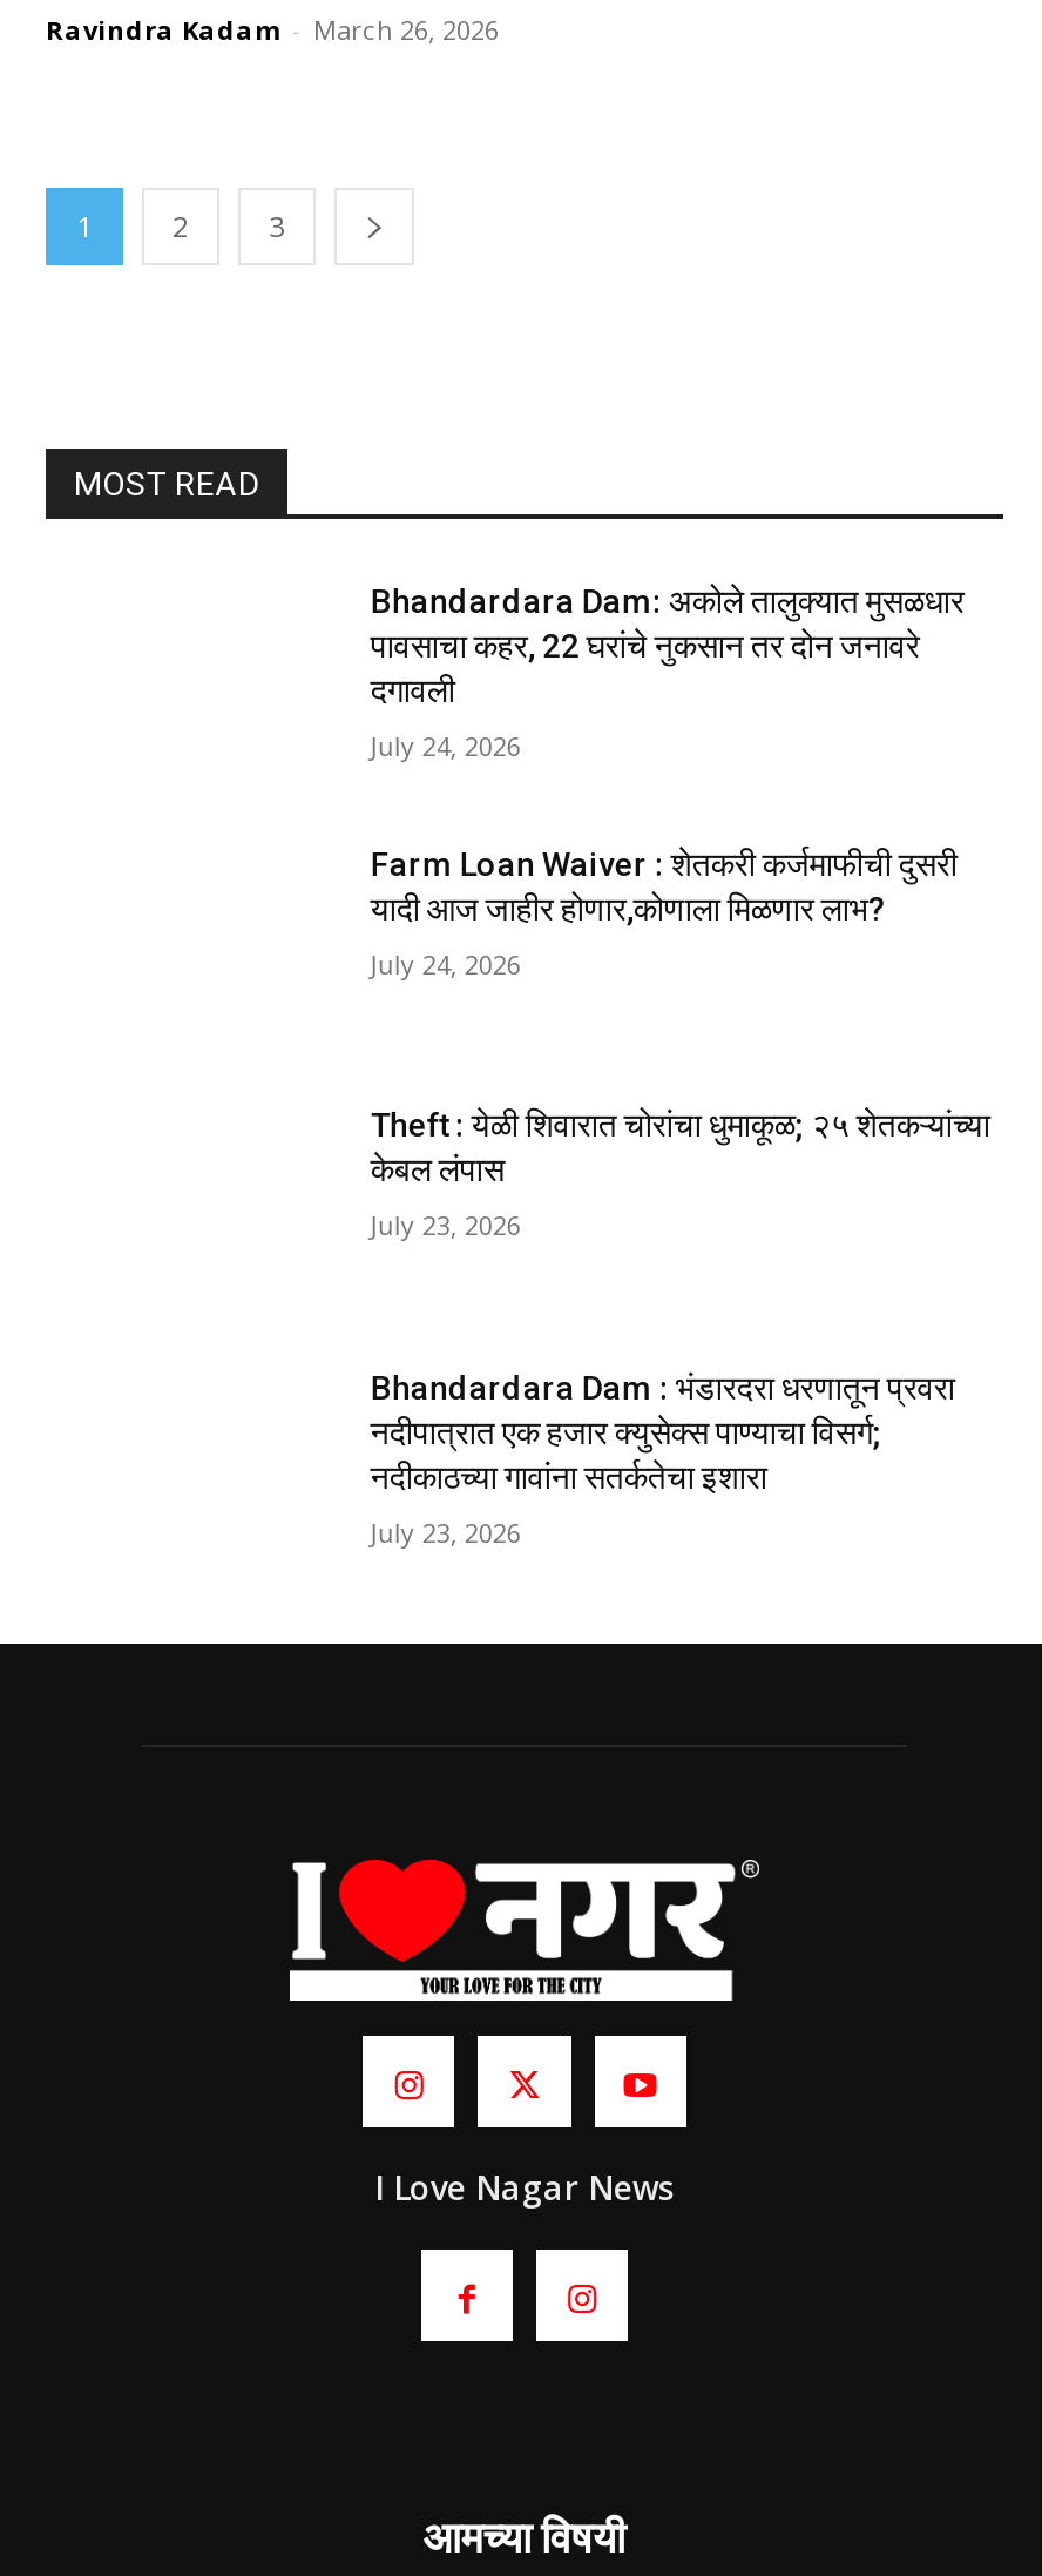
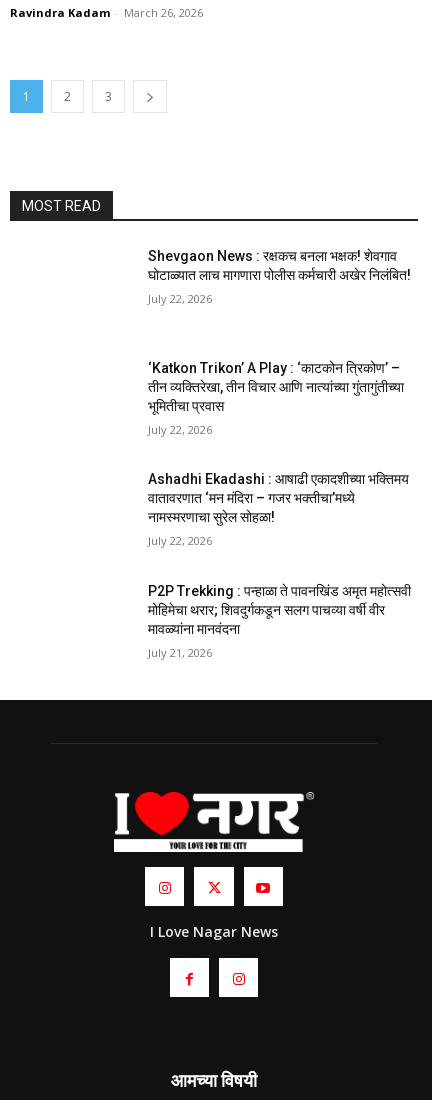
- Bhandardara Dam: अकोले तालुक्यात मुसळधार
- पावसाचा कहर, 22 घरांचे नुकसान तर दोन जनावरे
- दगावली
+ Shevgaon News : रक्षकच बनला भक्षक! शेवगाव
+ घोटाळ्यात लाच मागणारा पोलीस कर्मचारी अखेर निलंबित!

- July 24, 2026
+ July 22, 2026

- Farm Loan Waiver : शेतकरी कर्जमाफीची दुसरी
- यादी आज जाहीर होणार,कोणाला मिळणार लाभ?
+ ‘Katkon Trikon’ A Play : ‘काटकोन त्रिकोण’ –
+ तीन व्यक्तिरेखा, तीन विचार आणि नात्यांच्या गुंतागुंतीच्या
+ भूमितीचा प्रवास

- July 24, 2026
+ July 22, 2026

- Theft : येळी शिवारात चोरांचा धुमाकूळ; २५ शेतकऱ्यांच्या
- केबल लंपास
+ Ashadhi Ekadashi : आषाढी एकादशीच्या भक्तिमय
+ वातावरणात ‘मन मंदिरा – गजर भक्तीचा’मध्ये
+ नामस्मरणाचा सुरेल सोहळा!

- July 23, 2026
+ July 22, 2026

- Bhandardara Dam : भंडारदरा धरणातून प्रवरा
- नदीपात्रात एक हजार क्युसेक्स पाण्याचा विसर्ग;
- नदीकाठच्या गावांना सतर्कतेचा इशारा
+ P2P Trekking : पन्हाळा ते पावनखिंड अमृत महोत्सवी
+ मोहिमेचा थरार; शिवदुर्गकडून सलग पाचव्या वर्षी वीर
+ मावळ्यांना मानवंदना

- July 23, 2026
+ July 21, 2026
